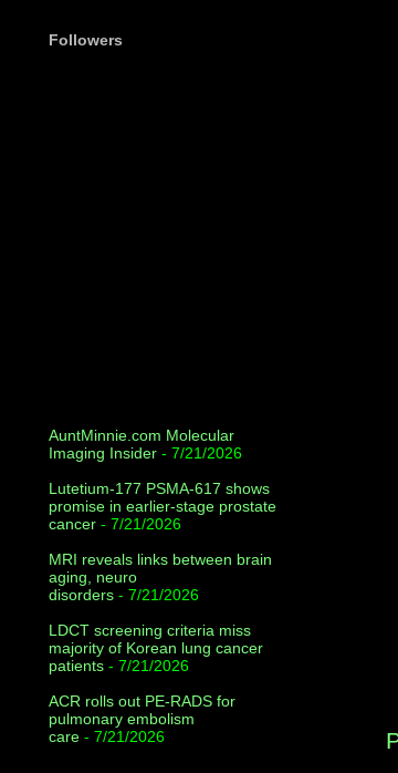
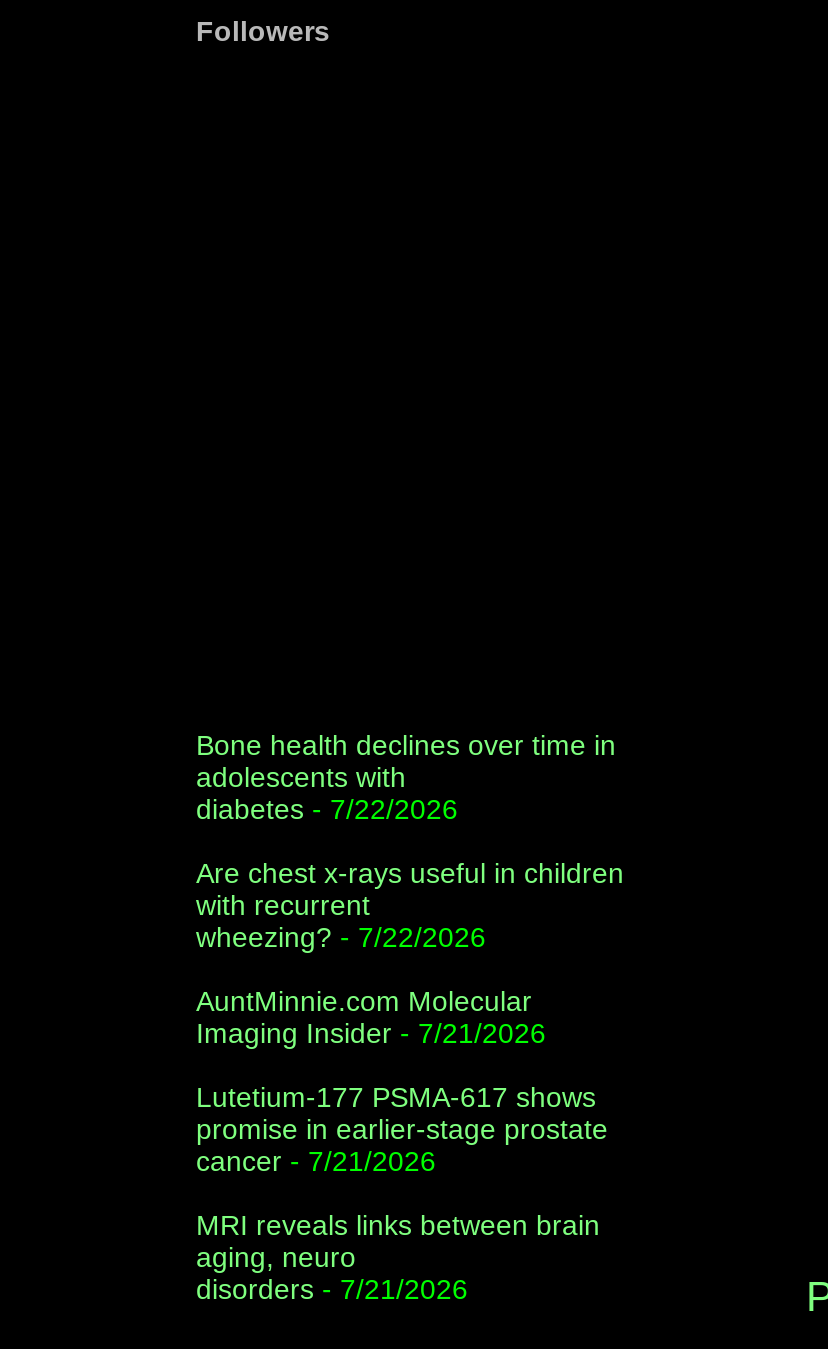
+ Bone health declines over time in
+ adolescents with
+ diabetes - 7/22/2026
+ Are chest x-rays useful in children
+ with recurrent
+ wheezing? - 7/22/2026

moved down: AuntMinnie.com Molecular | Imaging Insider - 7/21/2026 | Lutetium-177 PSMA-617 shows | promise in earlier-stage prostate | cancer - 7/21/2026 | MRI reveals links between brain | aging, neuro | disorders - 7/21/2026

- LDCT screening criteria miss
- majority of Korean lung cancer
- patients - 7/21/2026
- ACR rolls out PE-RADS for
- pulmonary embolism
- care - 7/21/2026
